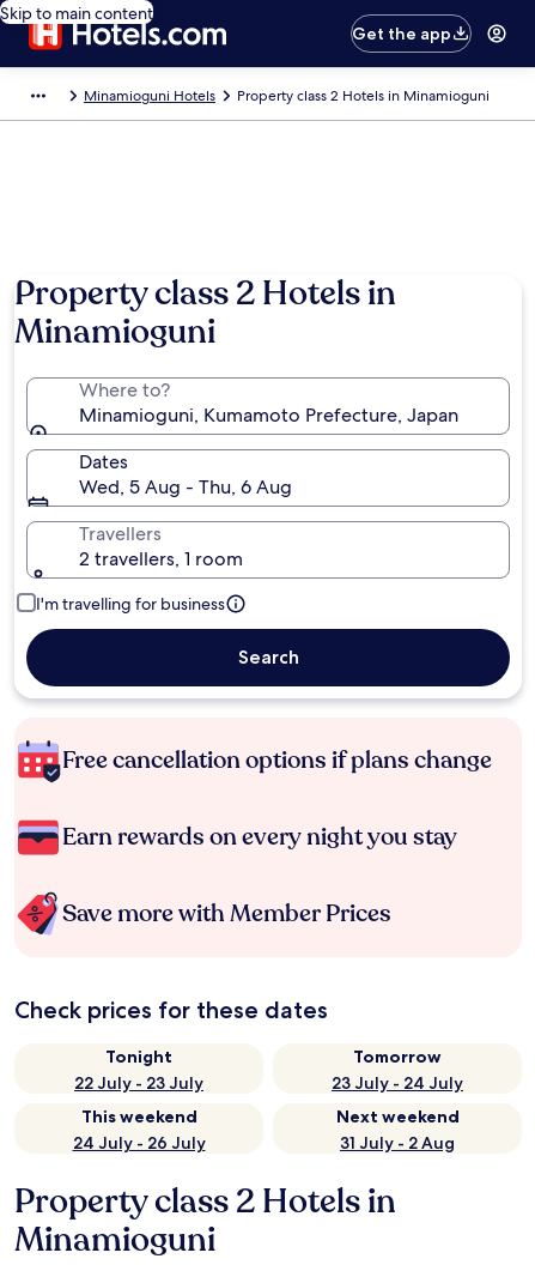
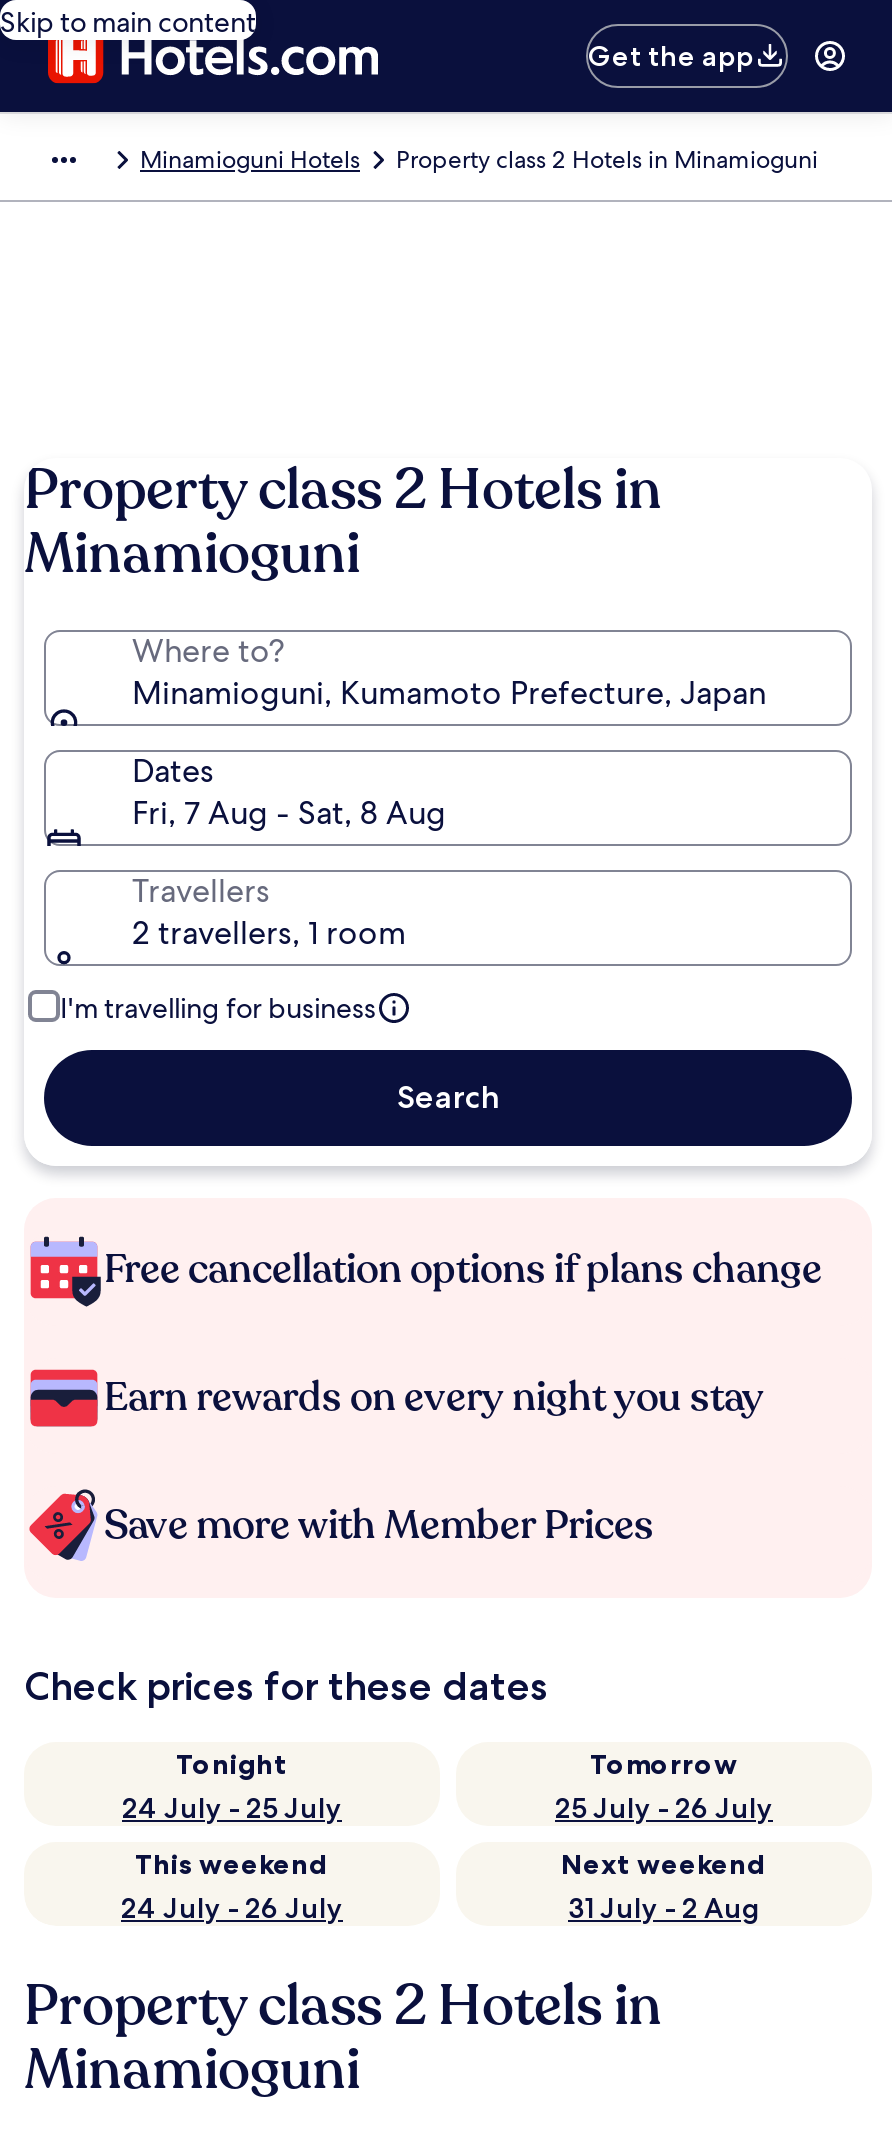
- Wed, 5 Aug - Thu, 6 Aug
+ Fri, 7 Aug - Sat, 8 Aug

- 22 July - 23 July
+ 24 July - 25 July

- 23 July - 24 July
+ 25 July - 26 July
